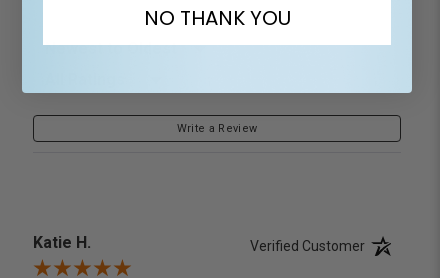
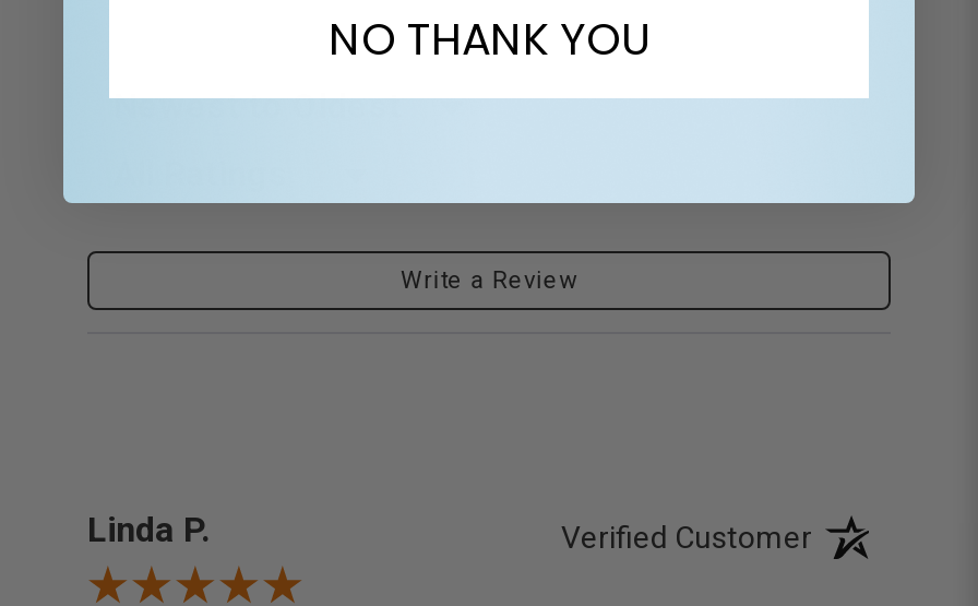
- Katie H.
+ Linda P.
